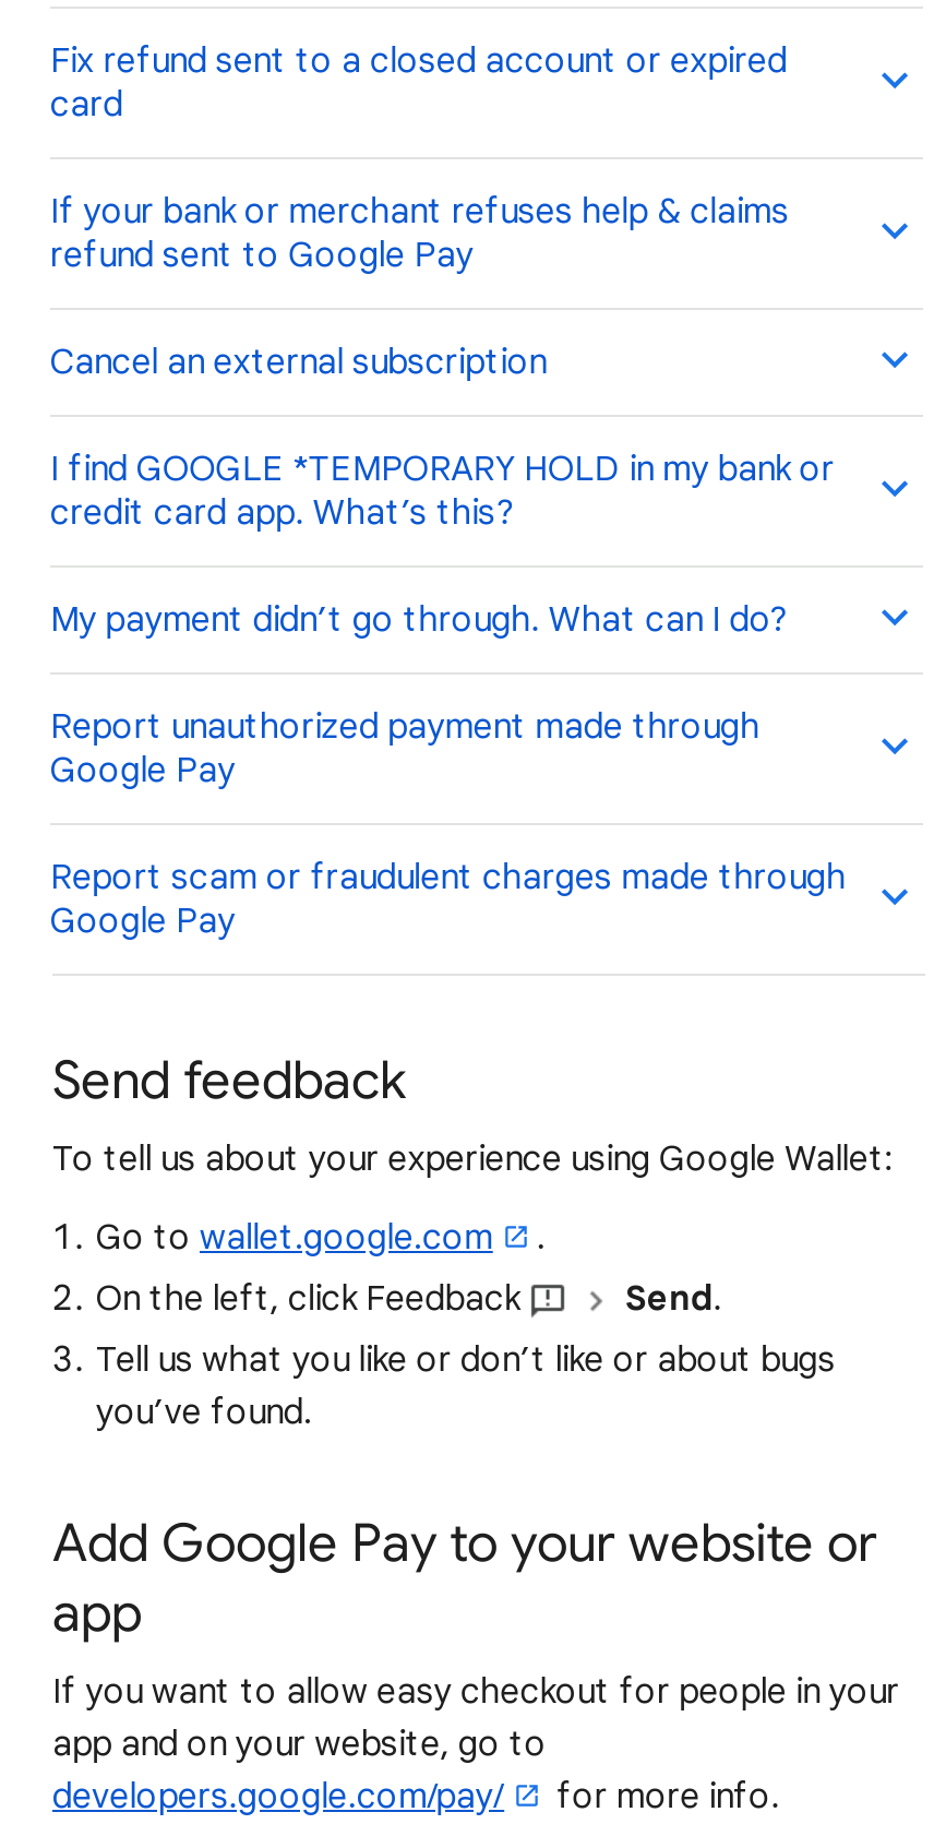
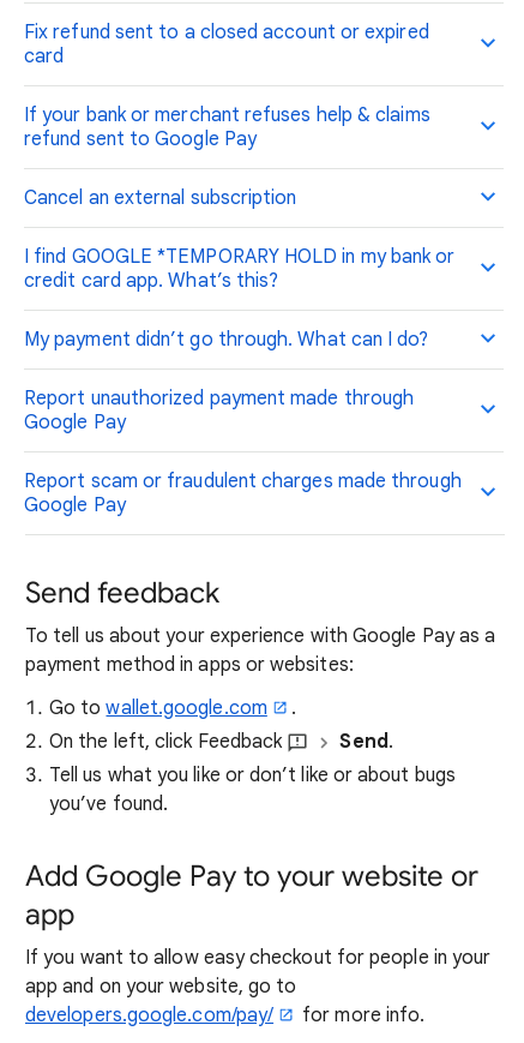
- To tell us about your experience using Google Wallet:
+ To tell us about your experience with Google Pay as a
+ payment method in apps or websites:
